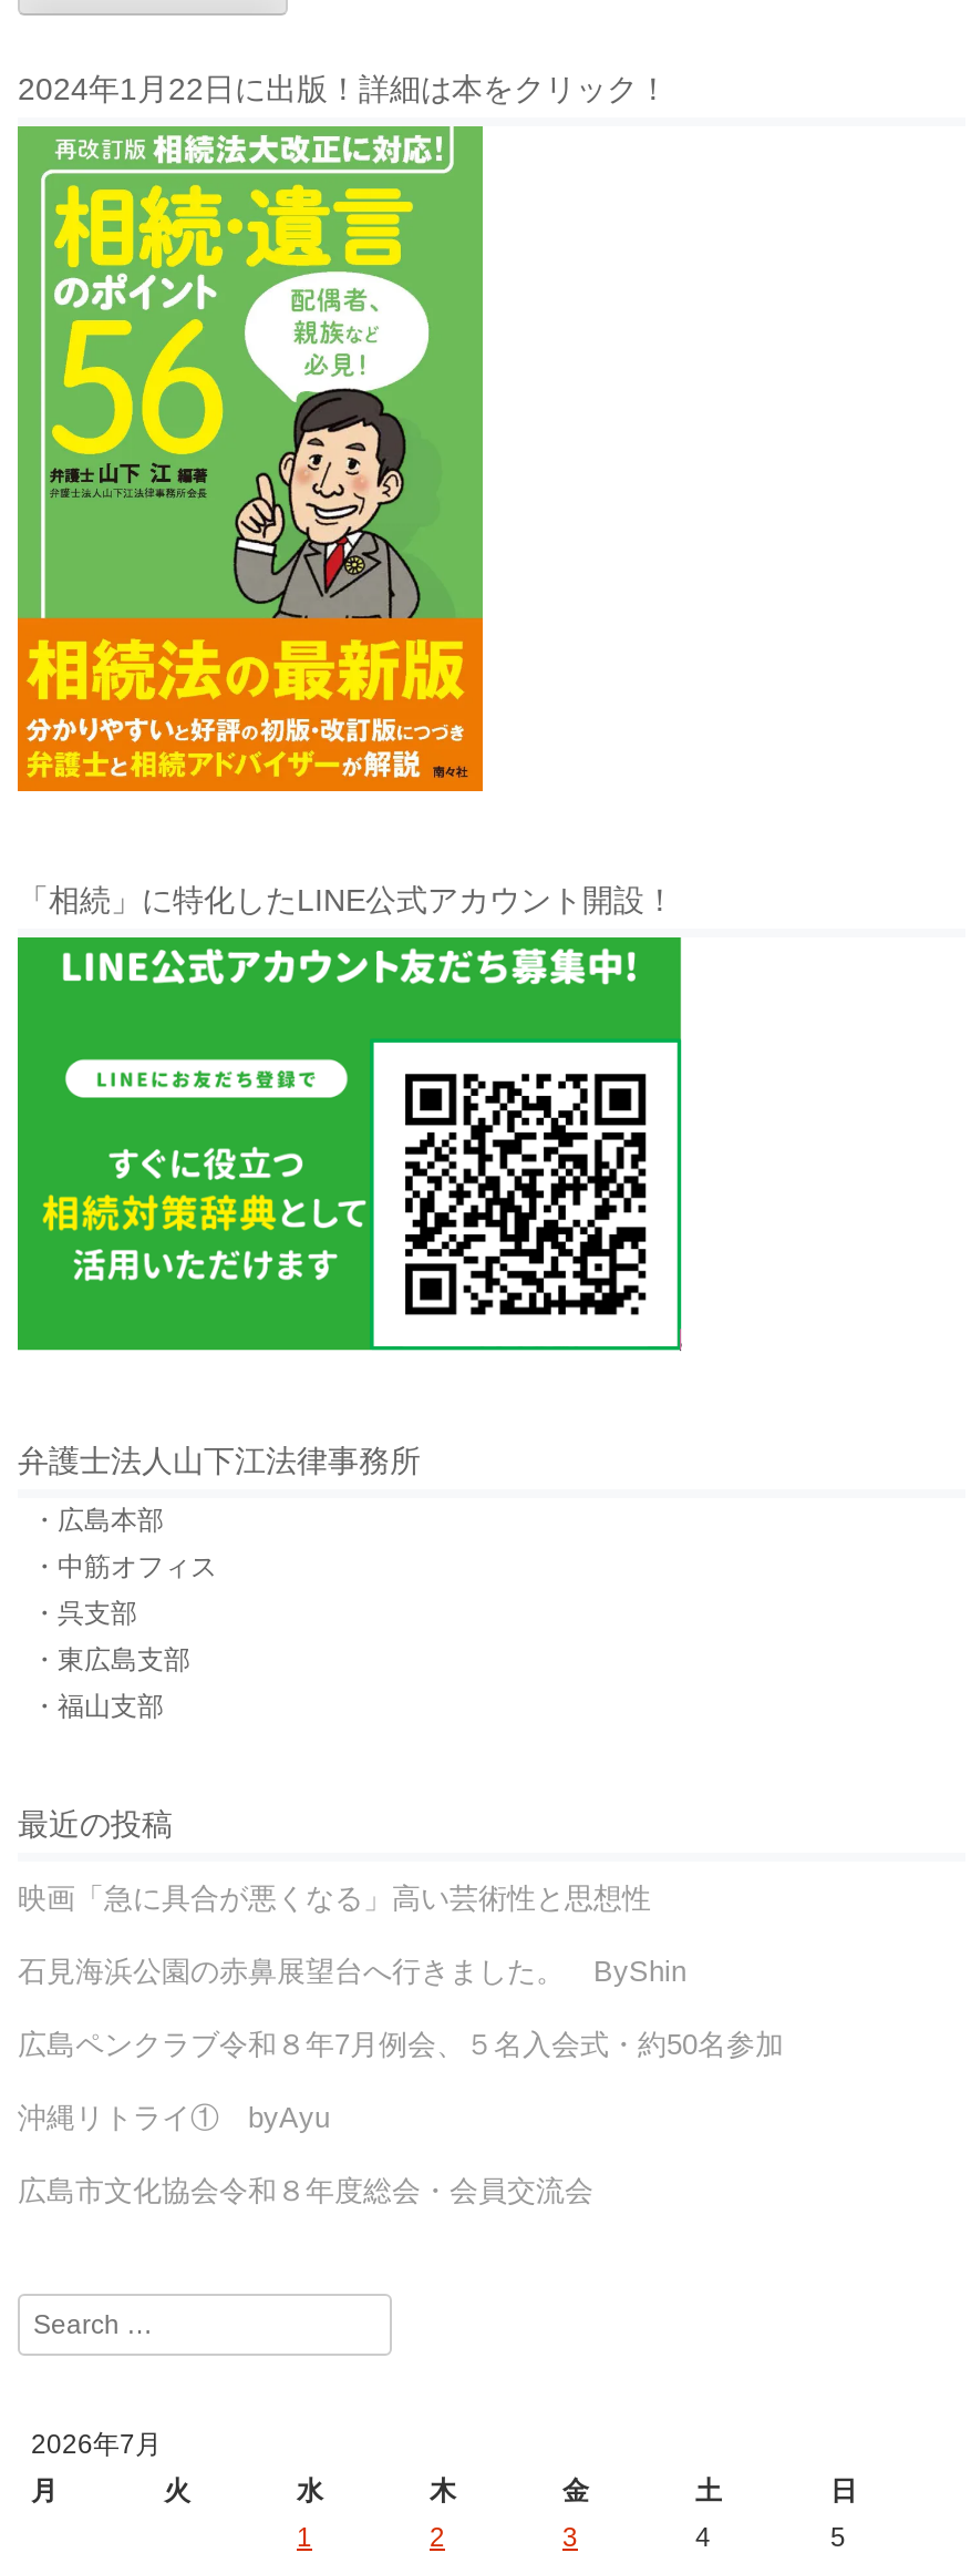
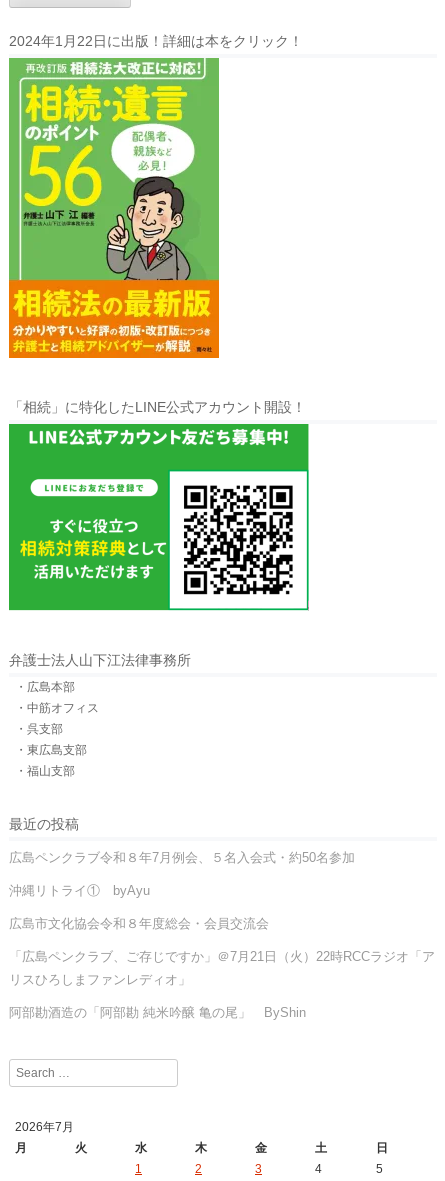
- 映画「急に具合が悪くなる」高い芸術性と思想性
- 石見海浜公園の赤鼻展望台へ行きました。 ByShin

moved up: 広島ペンクラブ令和８年7月例会、５名入会式・約50名参加 | 広島市文化協会令和８年度総会・会員交流会

+ 「広島ペンクラブ、ご存じですか」＠7月21日（火）22時RCCラジオ「ア
+ リスひろしまファンレディオ」
+ 阿部勘酒造の「阿部勘 純米吟醸 亀の尾」 ByShin
